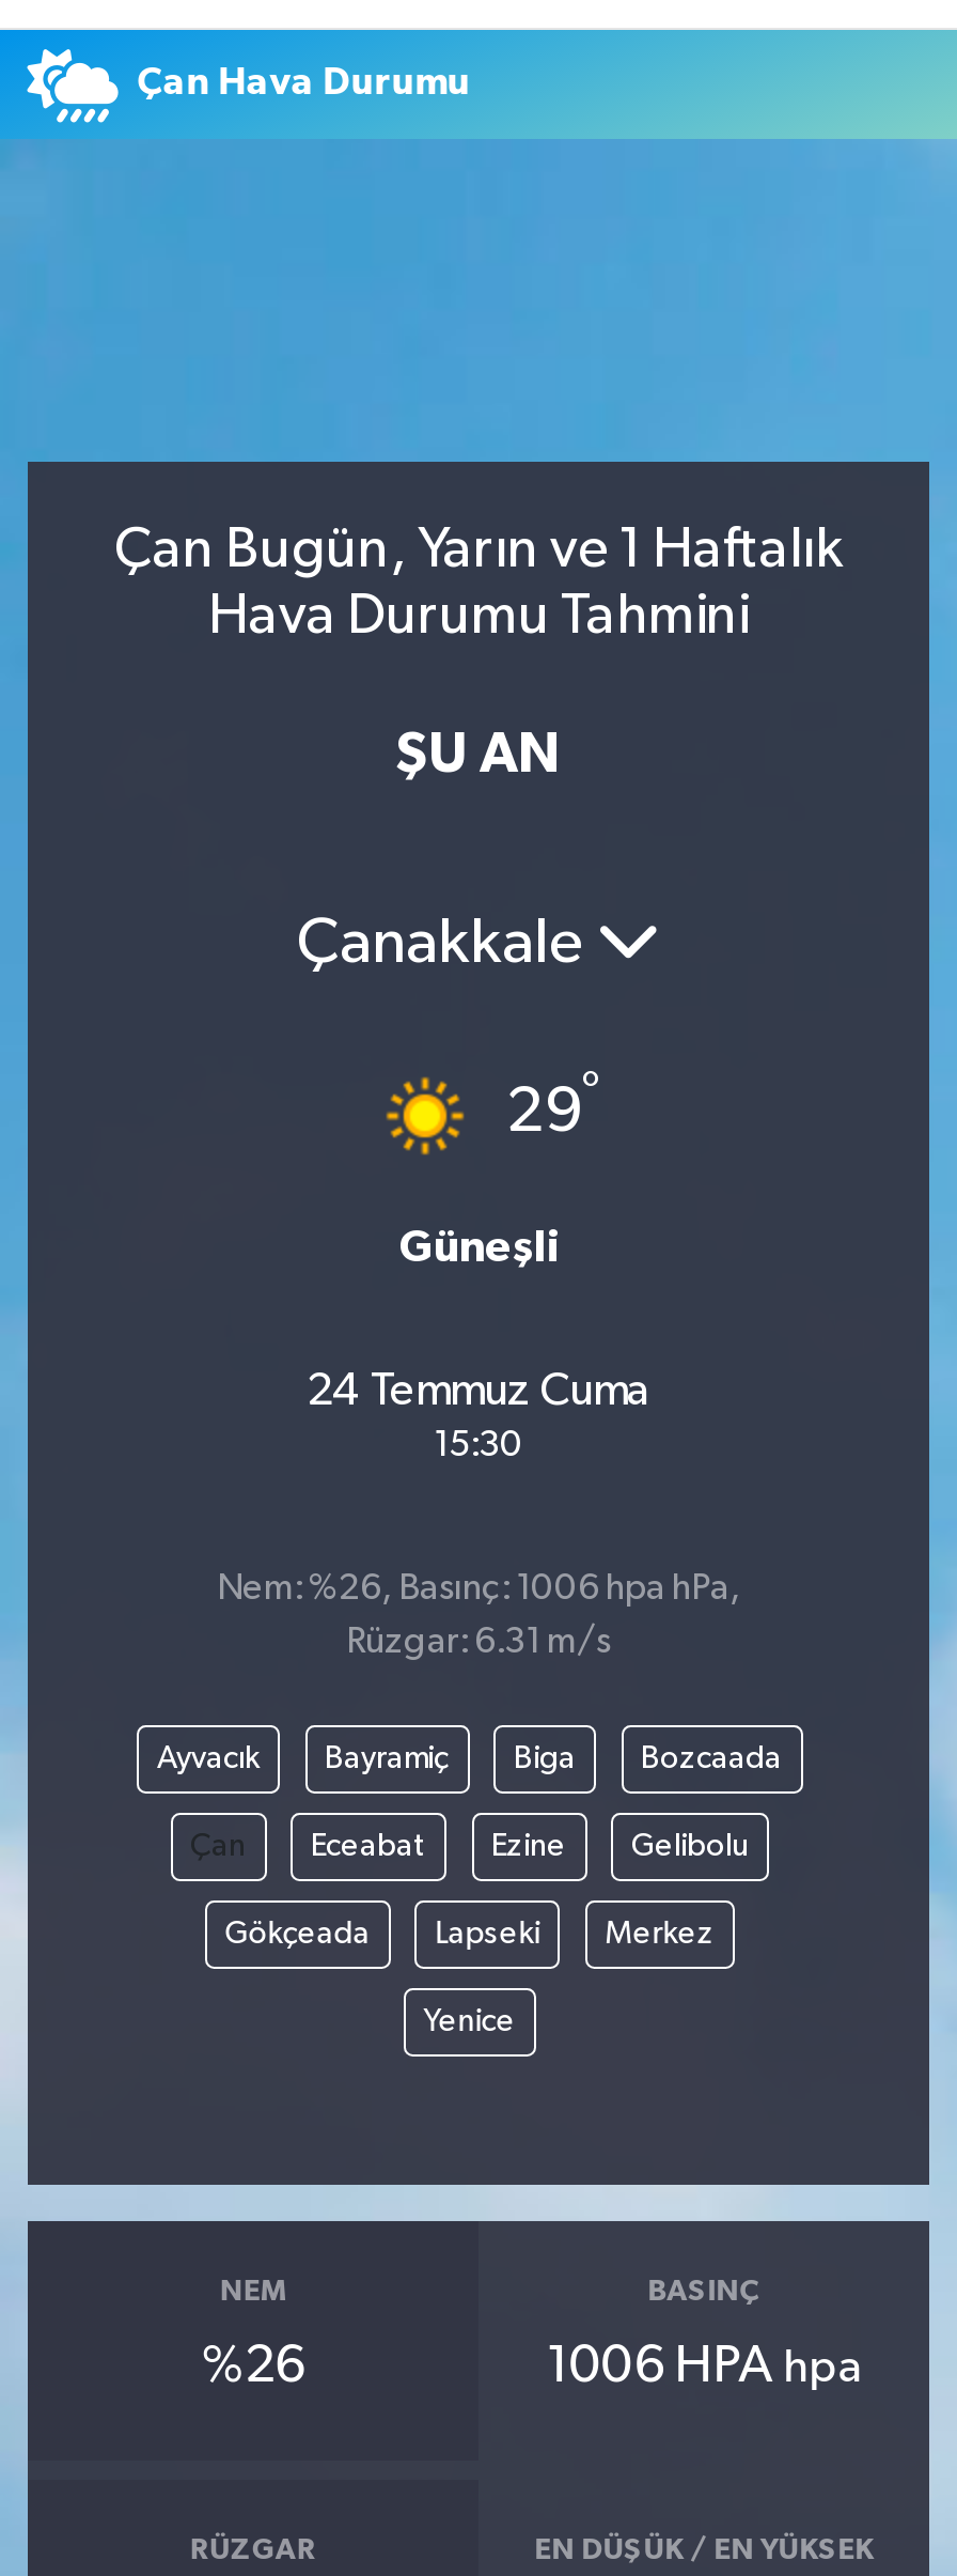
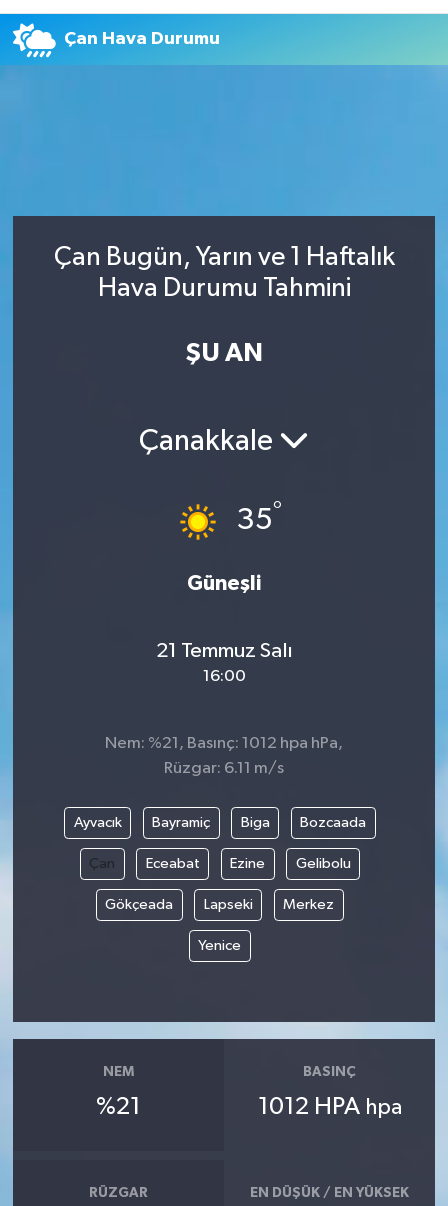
- 29°
+ 35°

- 24 Temmuz Cuma
+ 21 Temmuz Salı

- 15:30
+ 16:00

- Nem: %26, Basınç: 1006 hpa hPa,
+ Nem: %21, Basınç: 1012 hpa hPa,

- Rüzgar: 6.31 m/s
+ Rüzgar: 6.11 m/s

- %26
+ %21

- 1006 HPA hpa
+ 1012 HPA hpa
